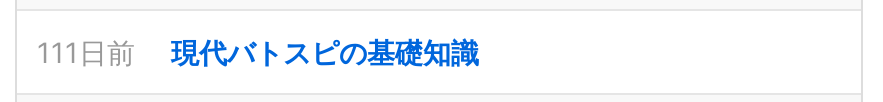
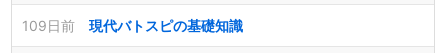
- 111日前 現代バトスピの基礎知識
+ 109日前 現代バトスピの基礎知識
